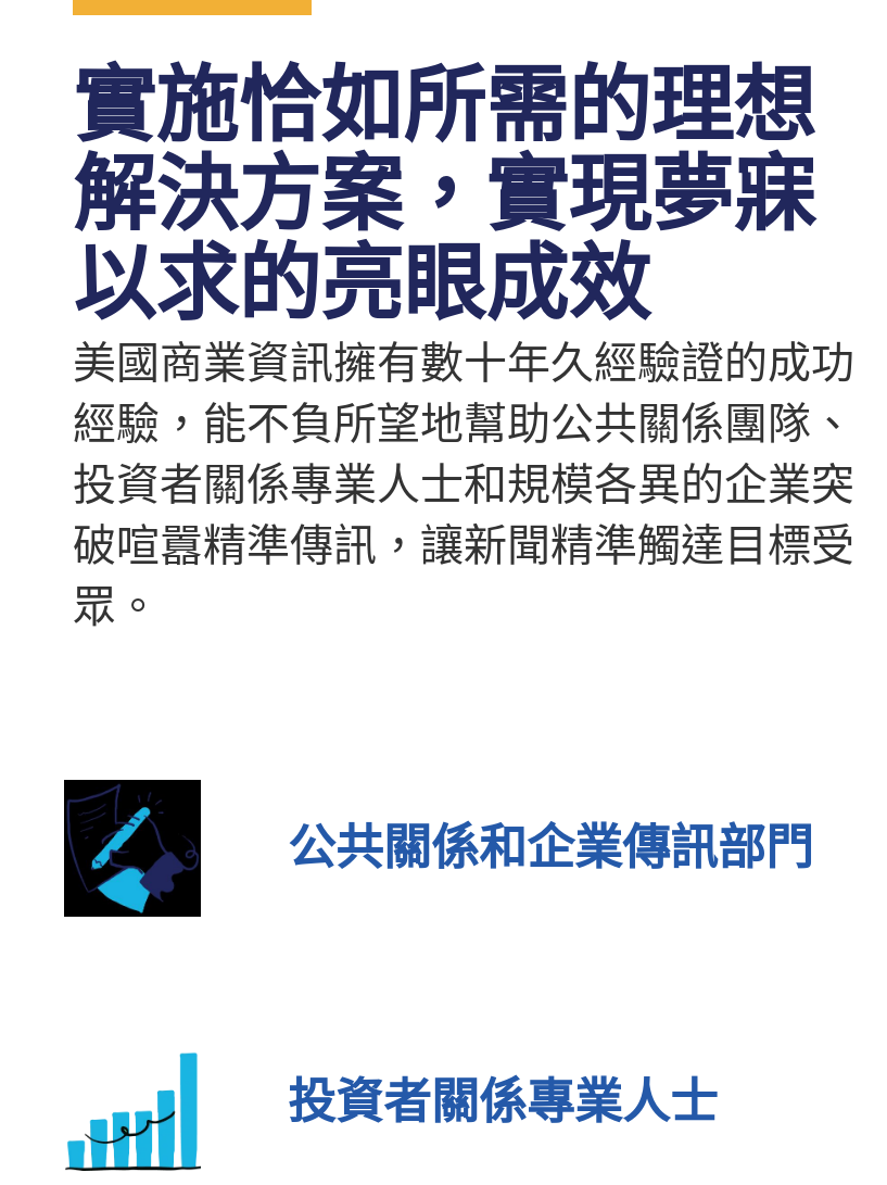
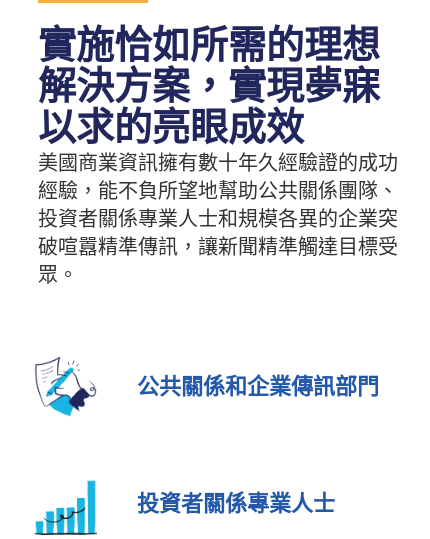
- [image]
+ [image]
